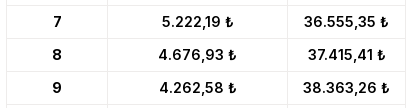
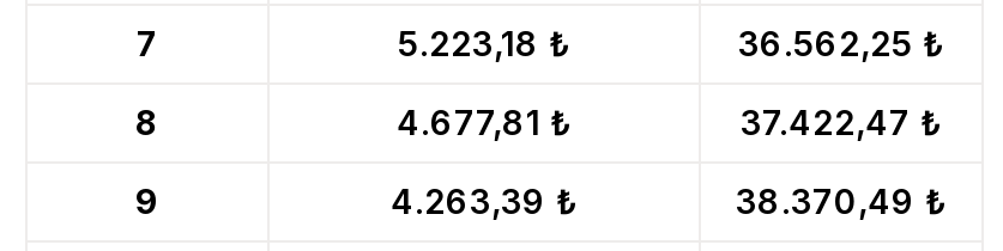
- 5.222,19 ₺
+ 5.223,18 ₺

- 36.555,35 ₺
+ 36.562,25 ₺

- 4.676,93 ₺
+ 4.677,81 ₺

- 37.415,41 ₺
+ 37.422,47 ₺

- 4.262,58 ₺
+ 4.263,39 ₺

- 38.363,26 ₺
+ 38.370,49 ₺
